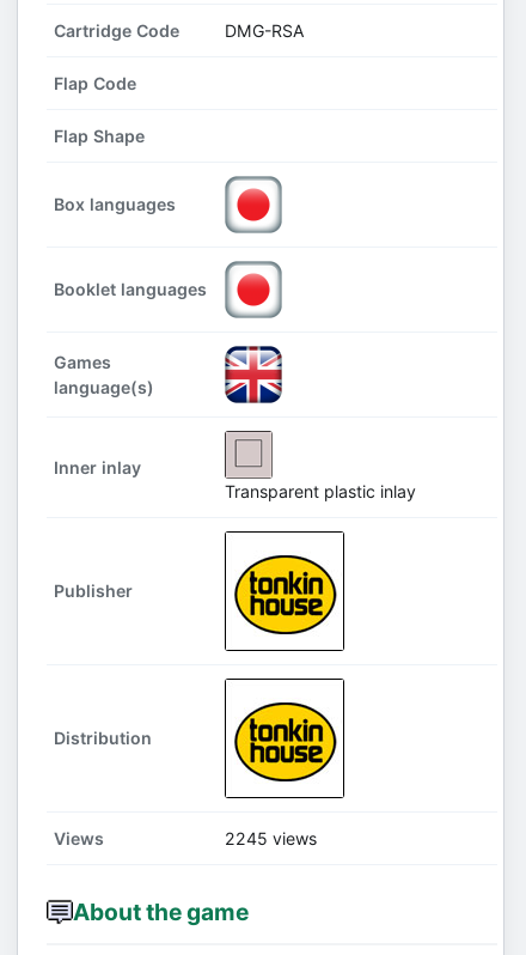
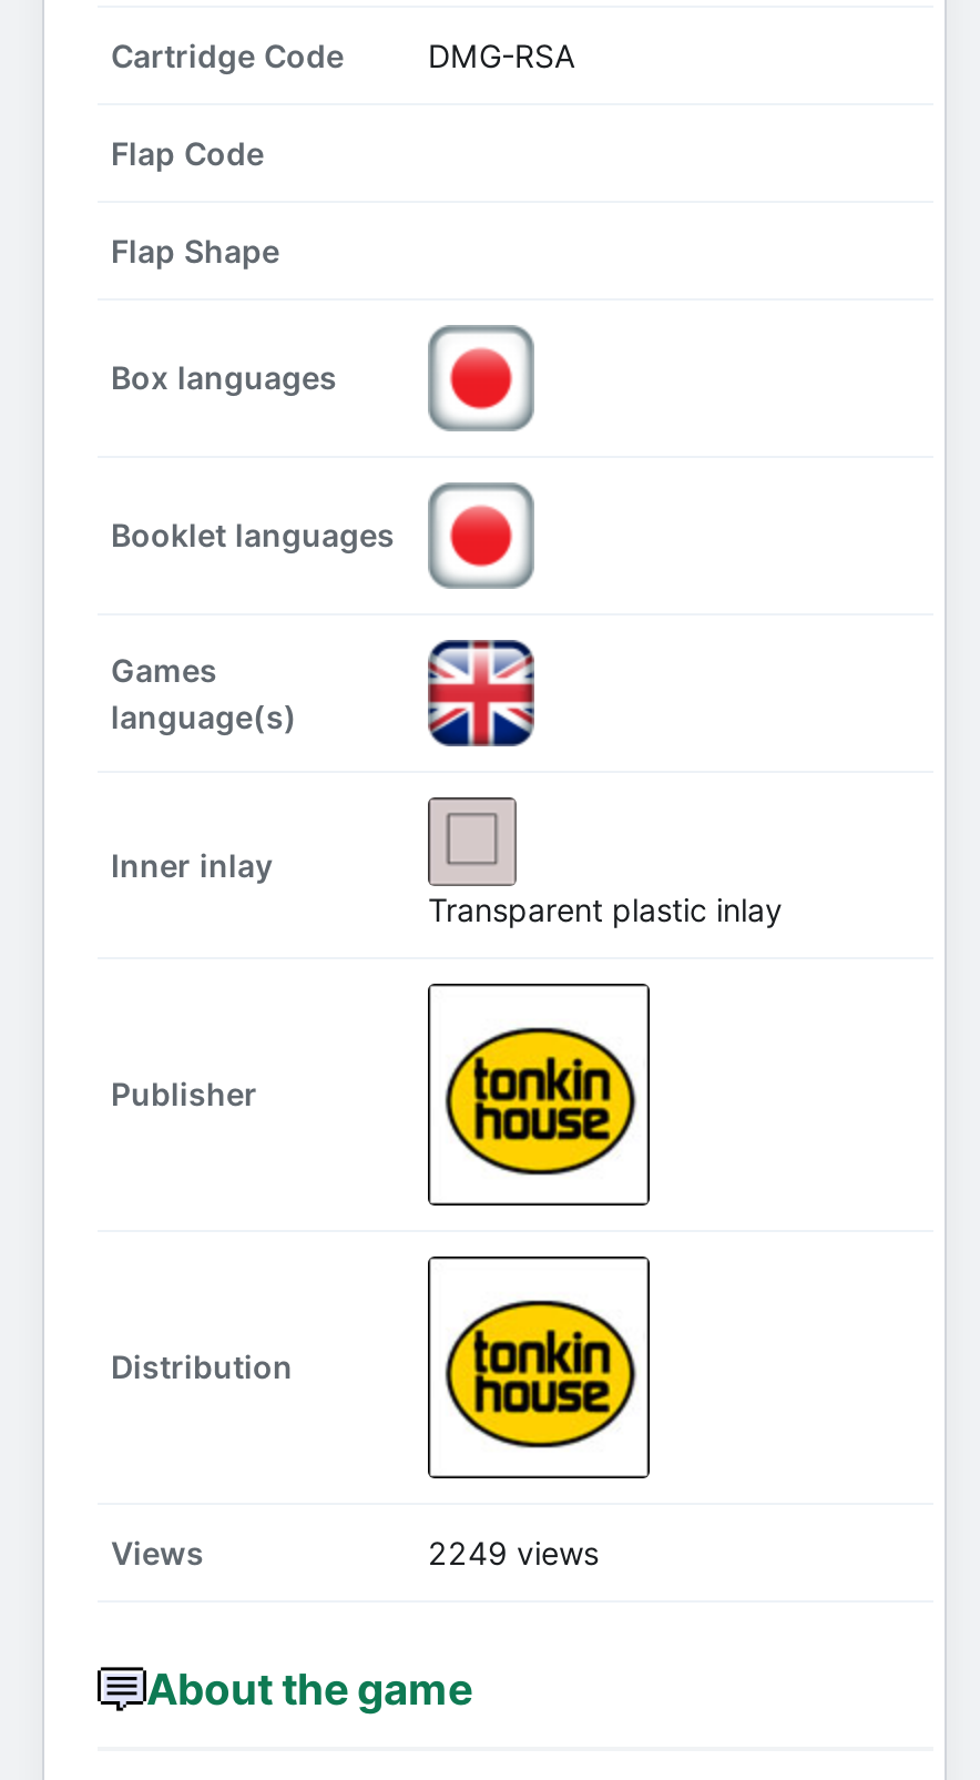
- 2245 views
+ 2249 views
